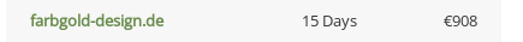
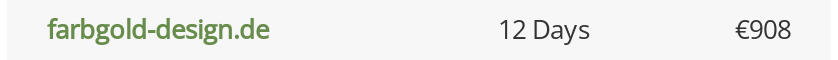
- 15 Days
+ 12 Days
